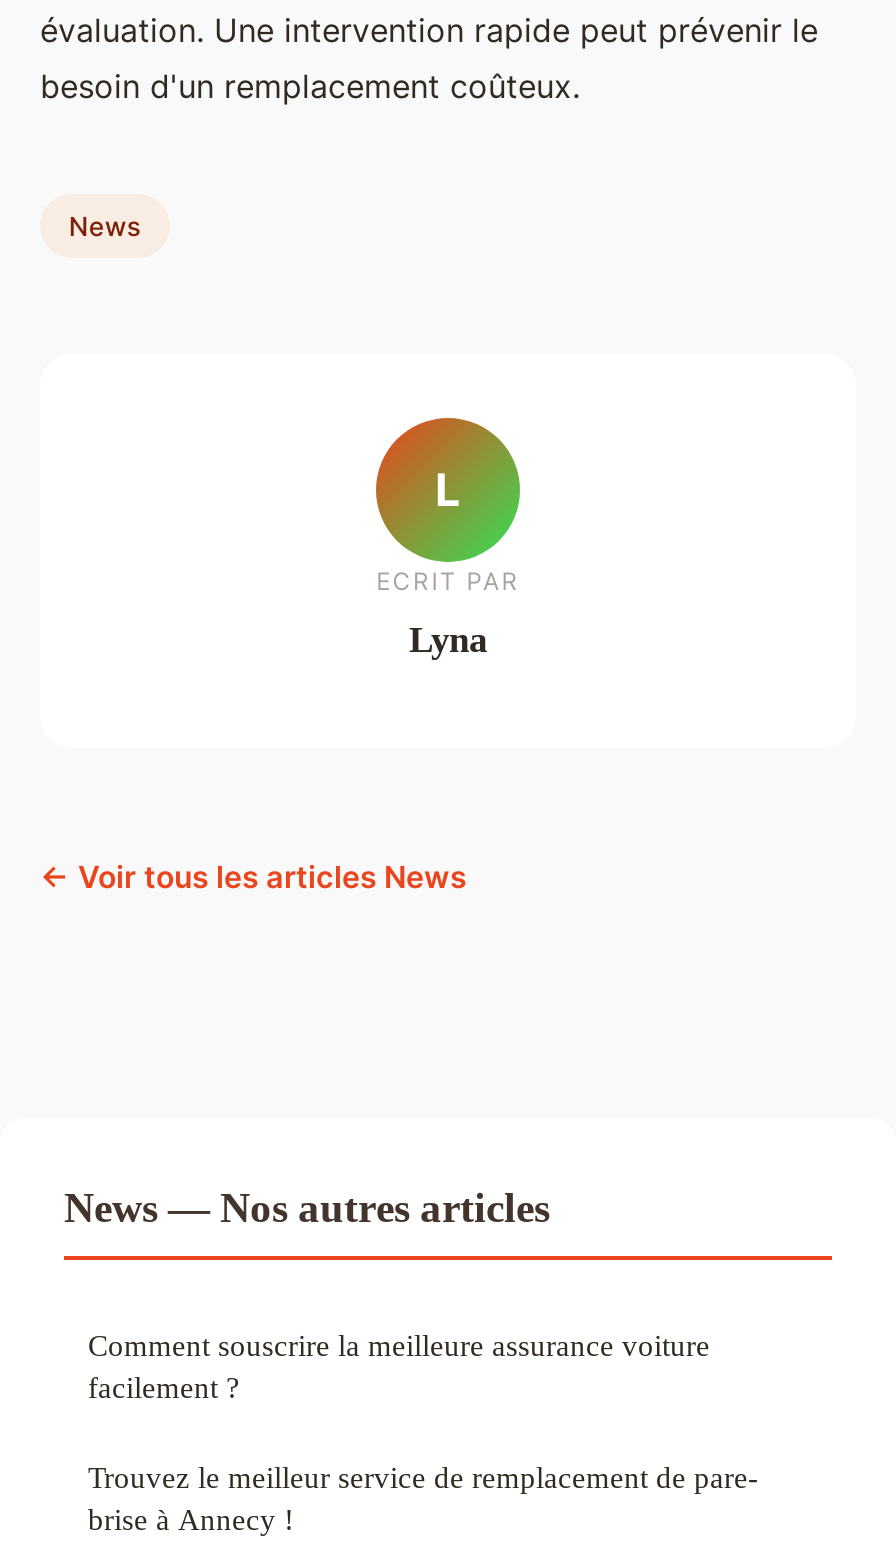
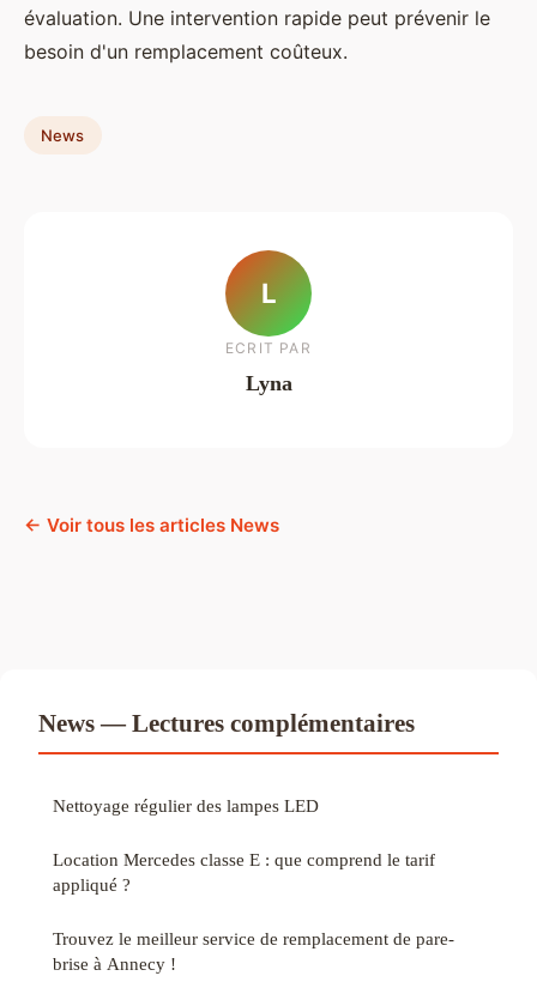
- News — Nos autres articles
- Comment souscrire la meilleure assurance voiture
- facilement ?
+ News — Lectures complémentaires
+ Nettoyage régulier des lampes LED
+ Location Mercedes classe E : que comprend le tarif
+ appliqué ?
